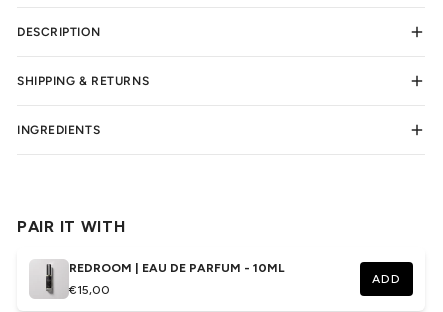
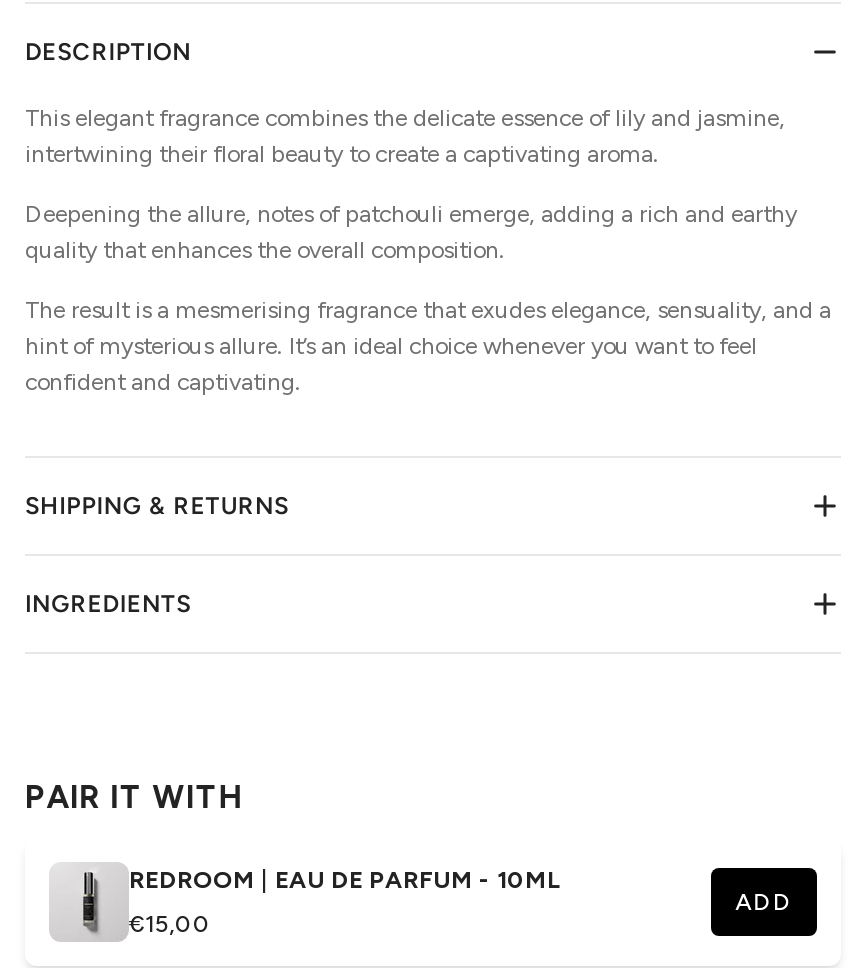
+ This elegant fragrance combines the delicate essence of lily and jasmine,
+ intertwining their floral beauty to create a captivating aroma.
+ Deepening the allure, notes of patchouli emerge, adding a rich and earthy
+ quality that enhances the overall composition.
+ The result is a mesmerising fragrance that exudes elegance, sensuality, and a
+ hint of mysterious allure. It’s an ideal choice whenever you want to feel
+ confident and captivating.
